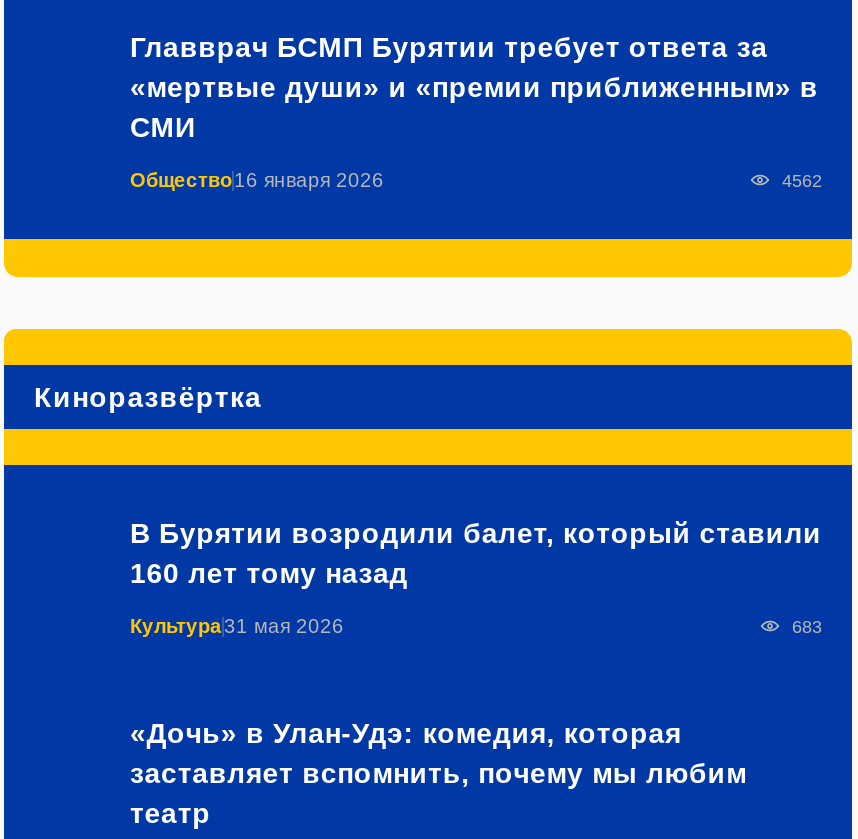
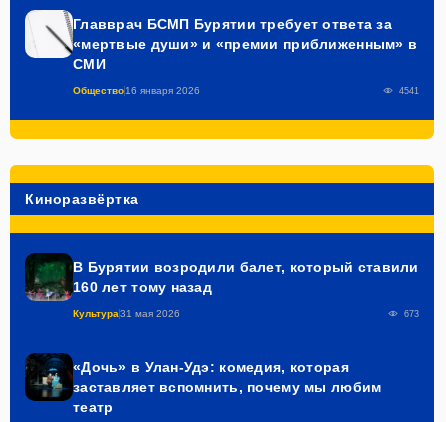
+ [image]

- 4562
+ 4541

+ [image]

- 683
+ 673

+ [image]
